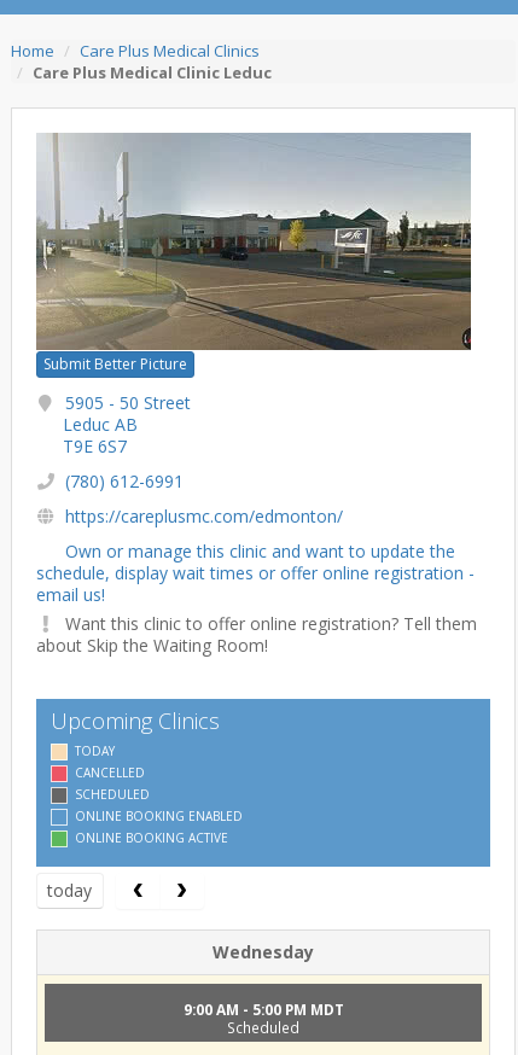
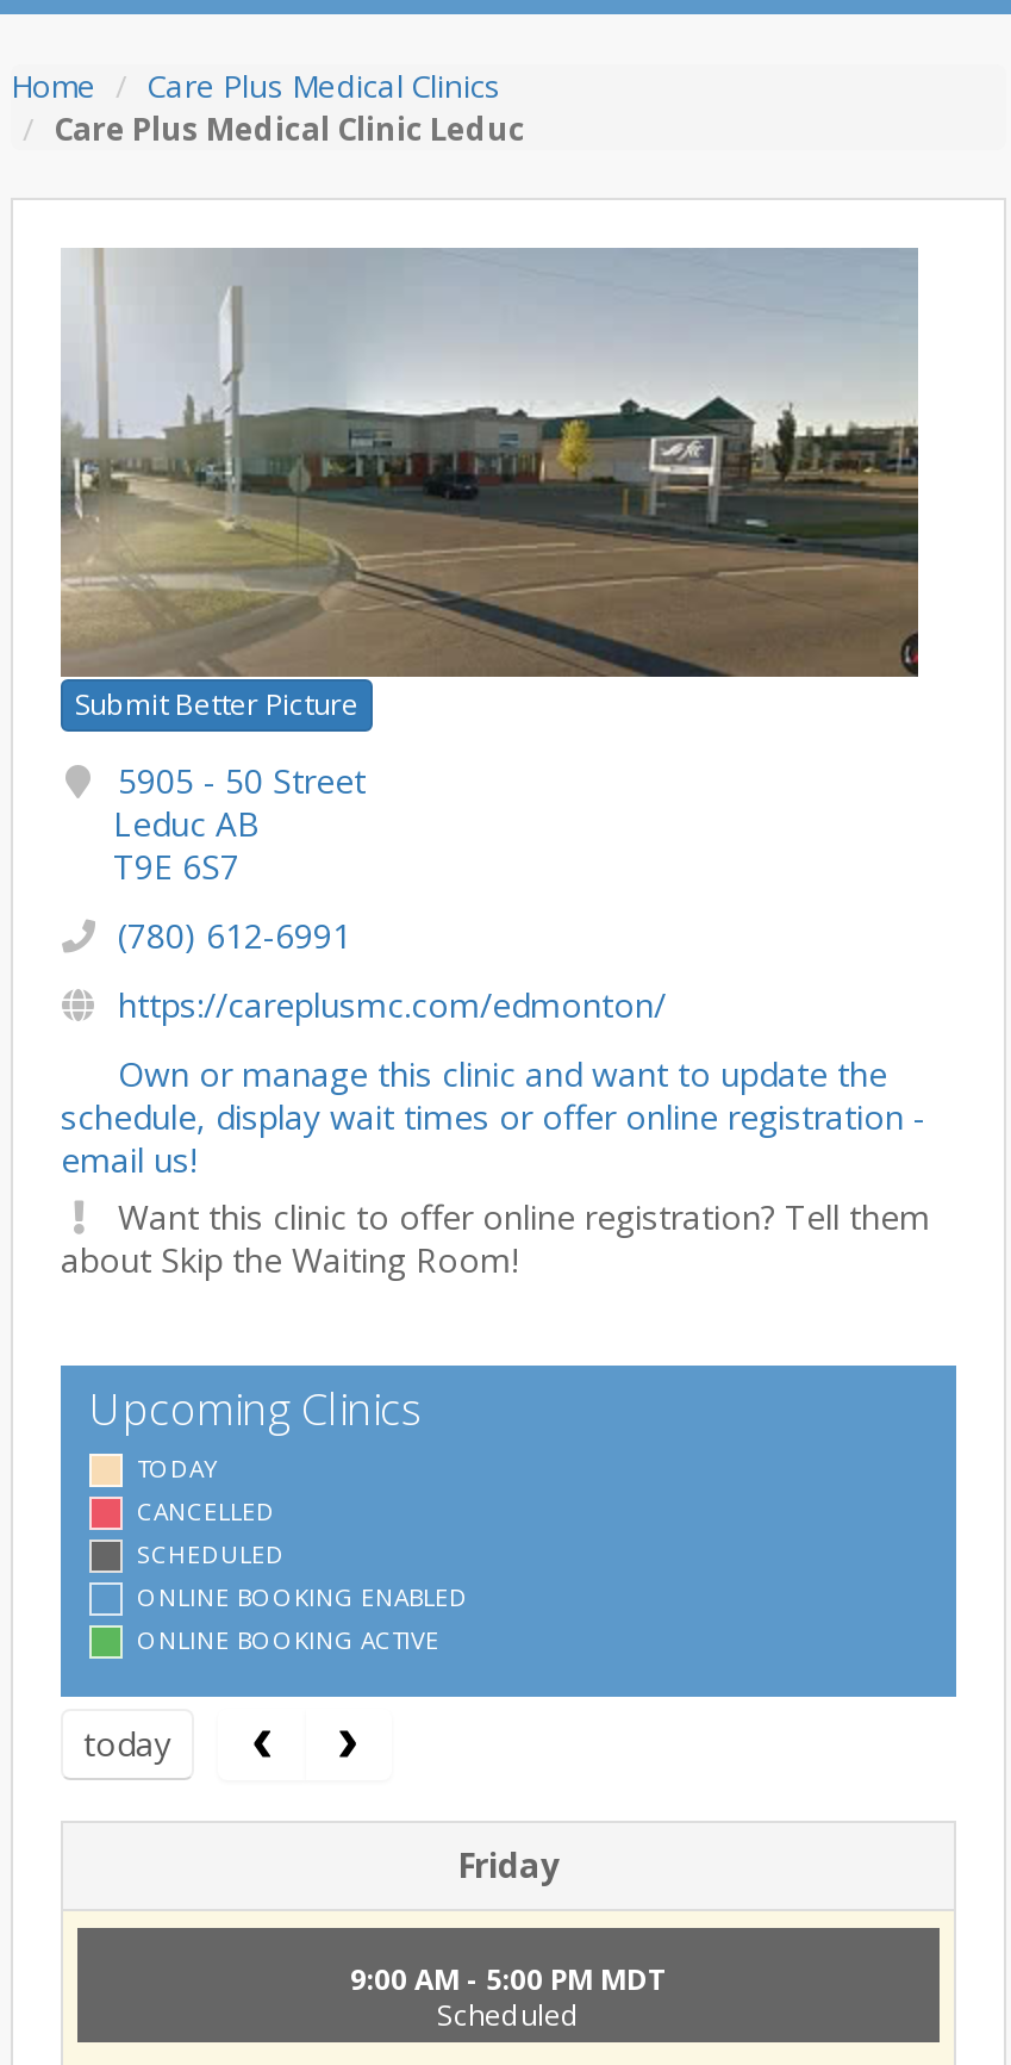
- Wednesday
+ Friday
